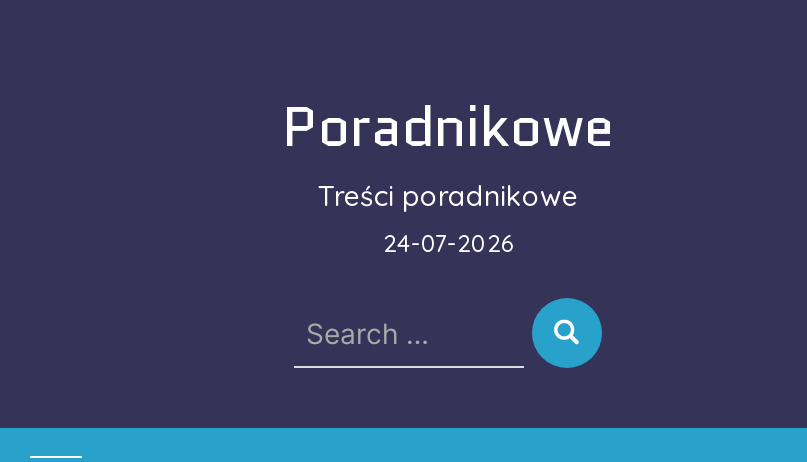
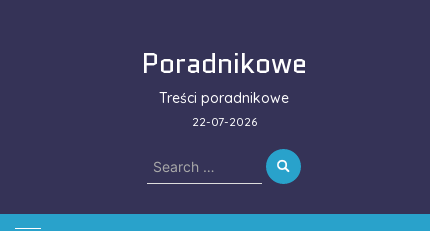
- 24-07-2026
+ 22-07-2026
